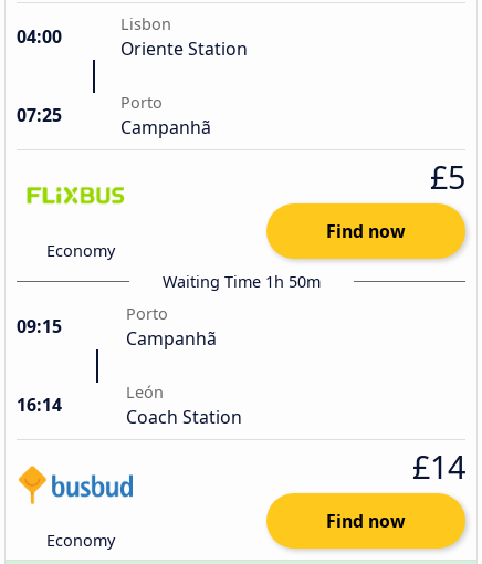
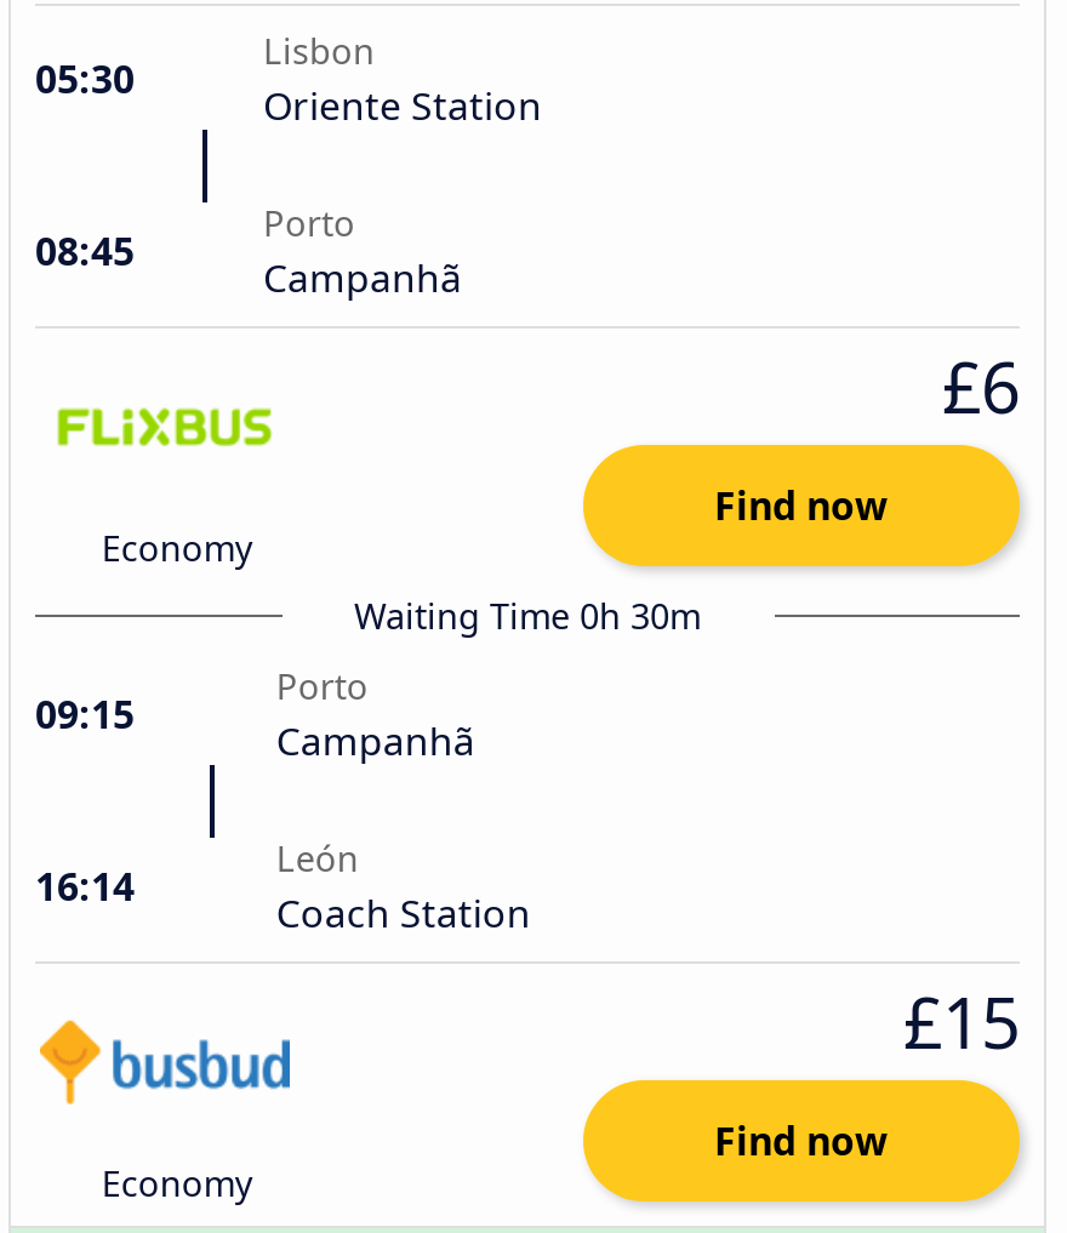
- 04:00
+ 05:30

- 07:25
+ 08:45

- £5
+ £6

- Waiting Time 1h 50m
+ Waiting Time 0h 30m

- £14
+ £15
